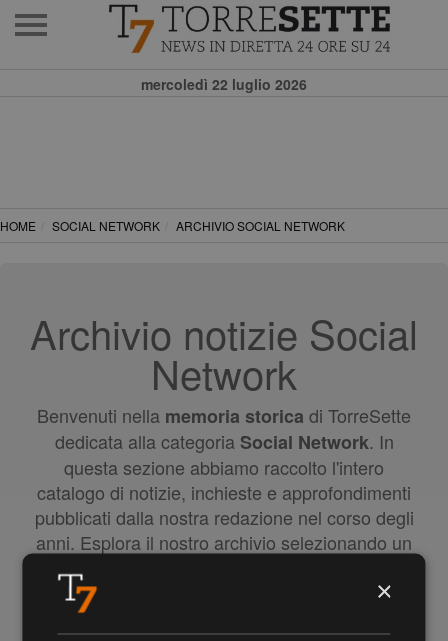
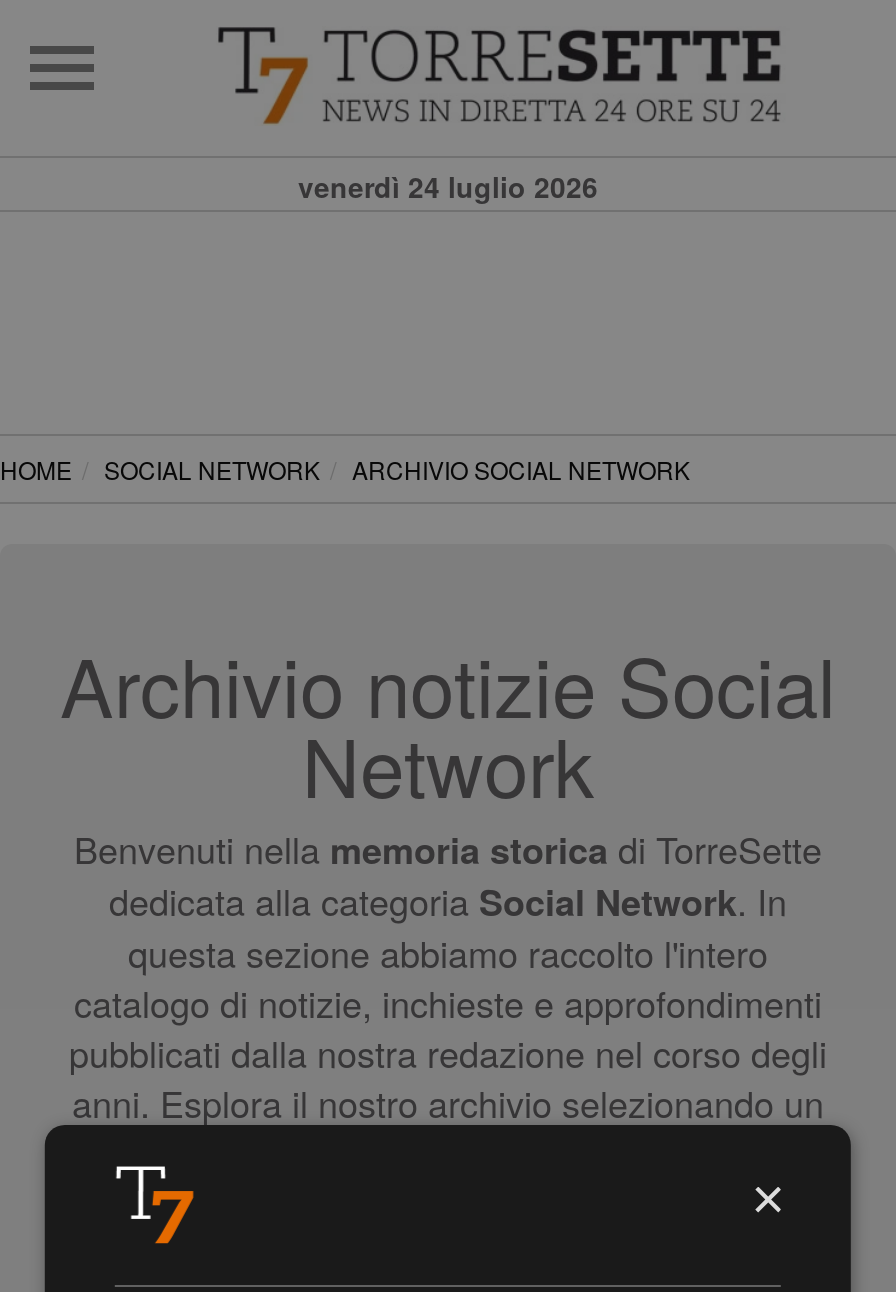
- mercoledì 22 luglio 2026
+ venerdì 24 luglio 2026
